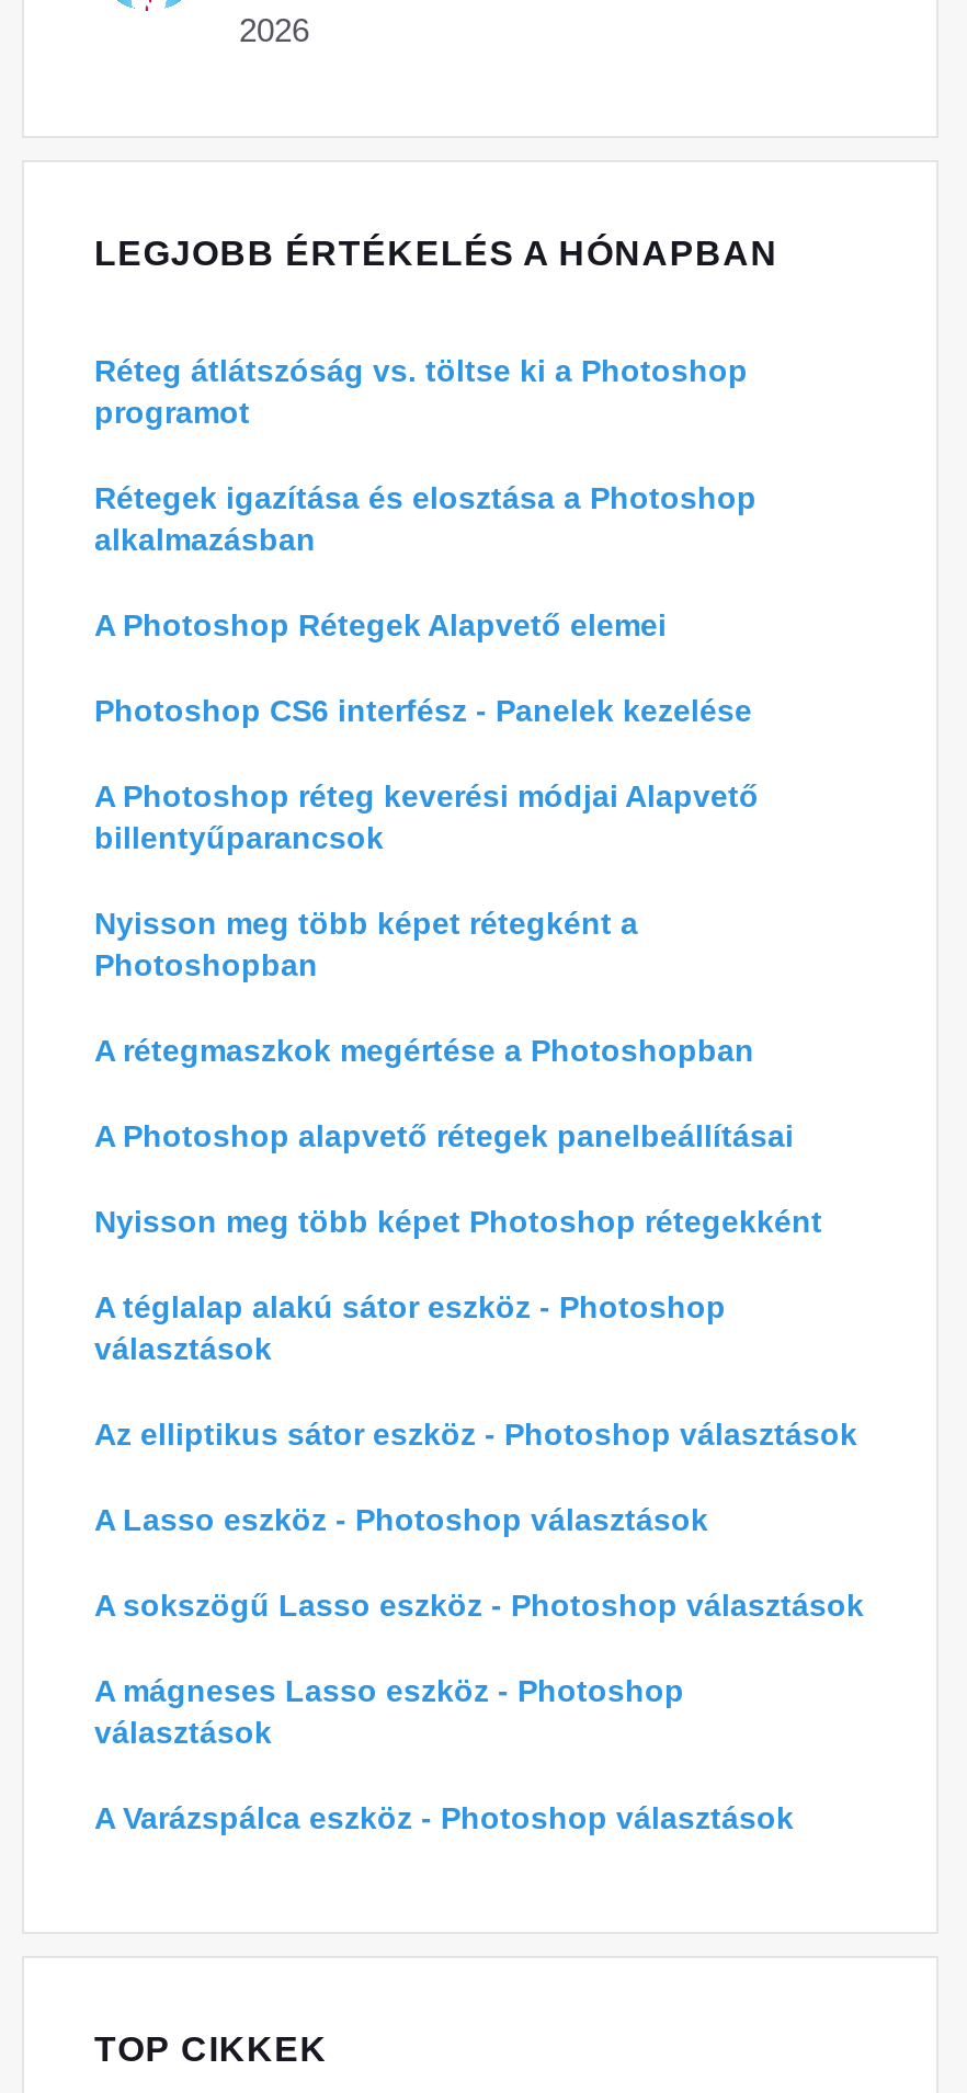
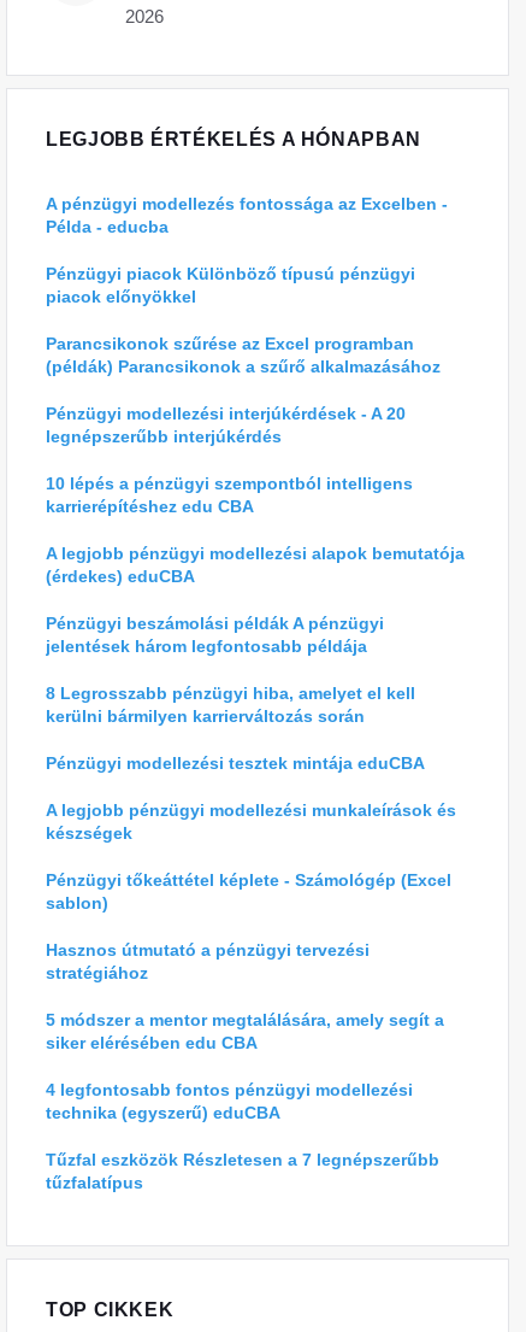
- Réteg átlátszóság vs. töltse ki a Photoshop
- programot
+ A pénzügyi modellezés fontossága az Excelben -
+ Példa - educba

- Rétegek igazítása és elosztása a Photoshop
- alkalmazásban
+ Pénzügyi piacok Különböző típusú pénzügyi
+ piacok előnyökkel

- A Photoshop Rétegek Alapvető elemei
+ Parancsikonok szűrése az Excel programban
+ (példák) Parancsikonok a szűrő alkalmazásához

- Photoshop CS6 interfész - Panelek kezelése
+ Pénzügyi modellezési interjúkérdések - A 20
+ legnépszerűbb interjúkérdés

- A Photoshop réteg keverési módjai Alapvető
- billentyűparancsok
+ 10 lépés a pénzügyi szempontból intelligens
+ karrierépítéshez edu CBA

- Nyisson meg több képet rétegként a
- Photoshopban
+ A legjobb pénzügyi modellezési alapok bemutatója
+ (érdekes) eduCBA

- A rétegmaszkok megértése a Photoshopban
+ Pénzügyi beszámolási példák A pénzügyi
+ jelentések három legfontosabb példája

- A Photoshop alapvető rétegek panelbeállításai
+ 8 Legrosszabb pénzügyi hiba, amelyet el kell
+ kerülni bármilyen karrierváltozás során

- Nyisson meg több képet Photoshop rétegekként
+ Pénzügyi modellezési tesztek mintája eduCBA

- A téglalap alakú sátor eszköz - Photoshop
- választások
+ A legjobb pénzügyi modellezési munkaleírások és
+ készségek

- Az elliptikus sátor eszköz - Photoshop választások
+ Pénzügyi tőkeáttétel képlete - Számológép (Excel
+ sablon)

- A Lasso eszköz - Photoshop választások
+ Hasznos útmutató a pénzügyi tervezési
+ stratégiához

- A sokszögű Lasso eszköz - Photoshop választások
+ 5 módszer a mentor megtalálására, amely segít a
+ siker elérésében edu CBA

- A mágneses Lasso eszköz - Photoshop
- választások
+ 4 legfontosabb fontos pénzügyi modellezési
+ technika (egyszerű) eduCBA

- A Varázspálca eszköz - Photoshop választások
+ Tűzfal eszközök Részletesen a 7 legnépszerűbb
+ tűzfalatípus
